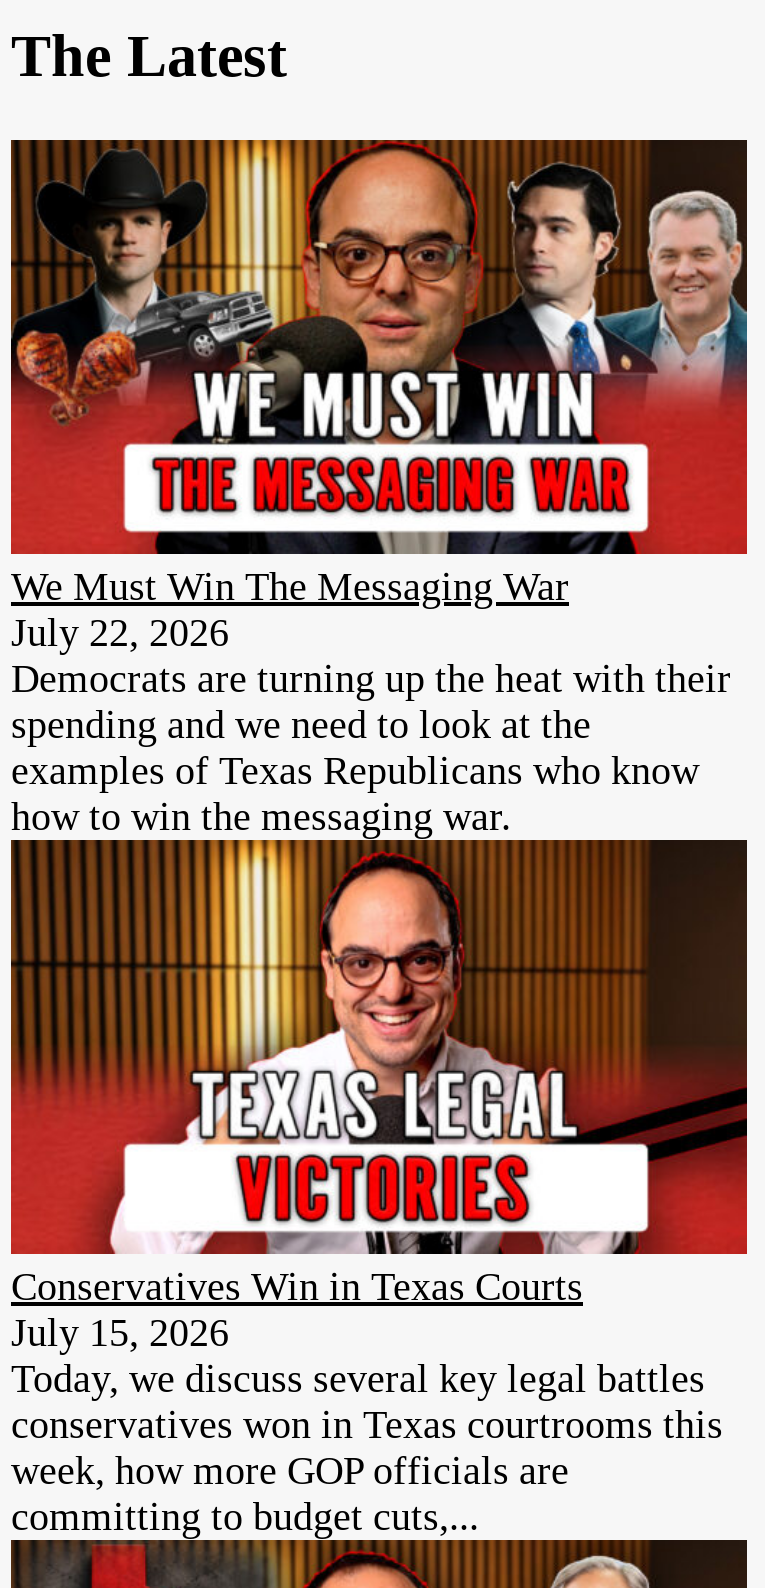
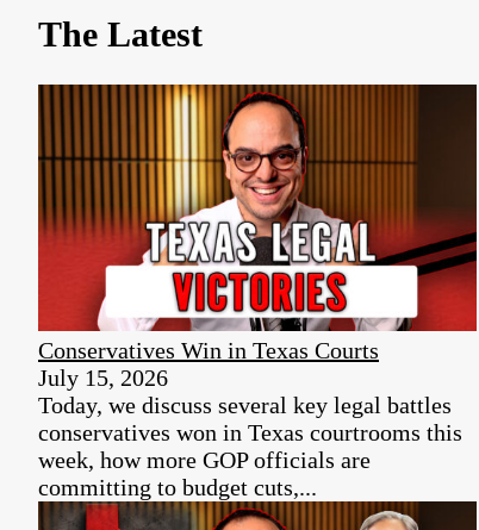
- [image]
- We Must Win The Messaging War
- July 22, 2026
- Democrats are turning up the heat with their
- spending and we need to look at the
- examples of Texas Republicans who know
- how to win the messaging war.
